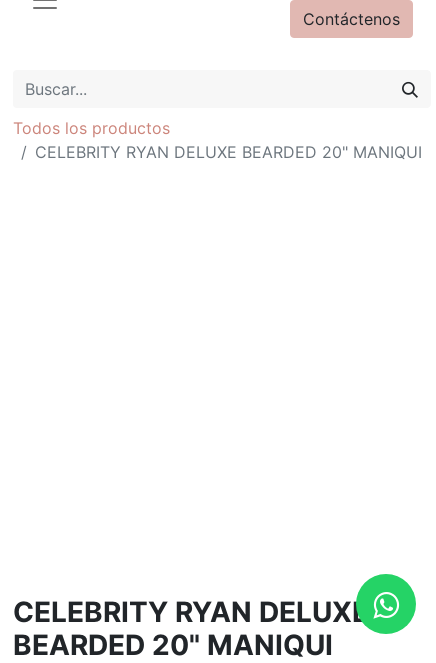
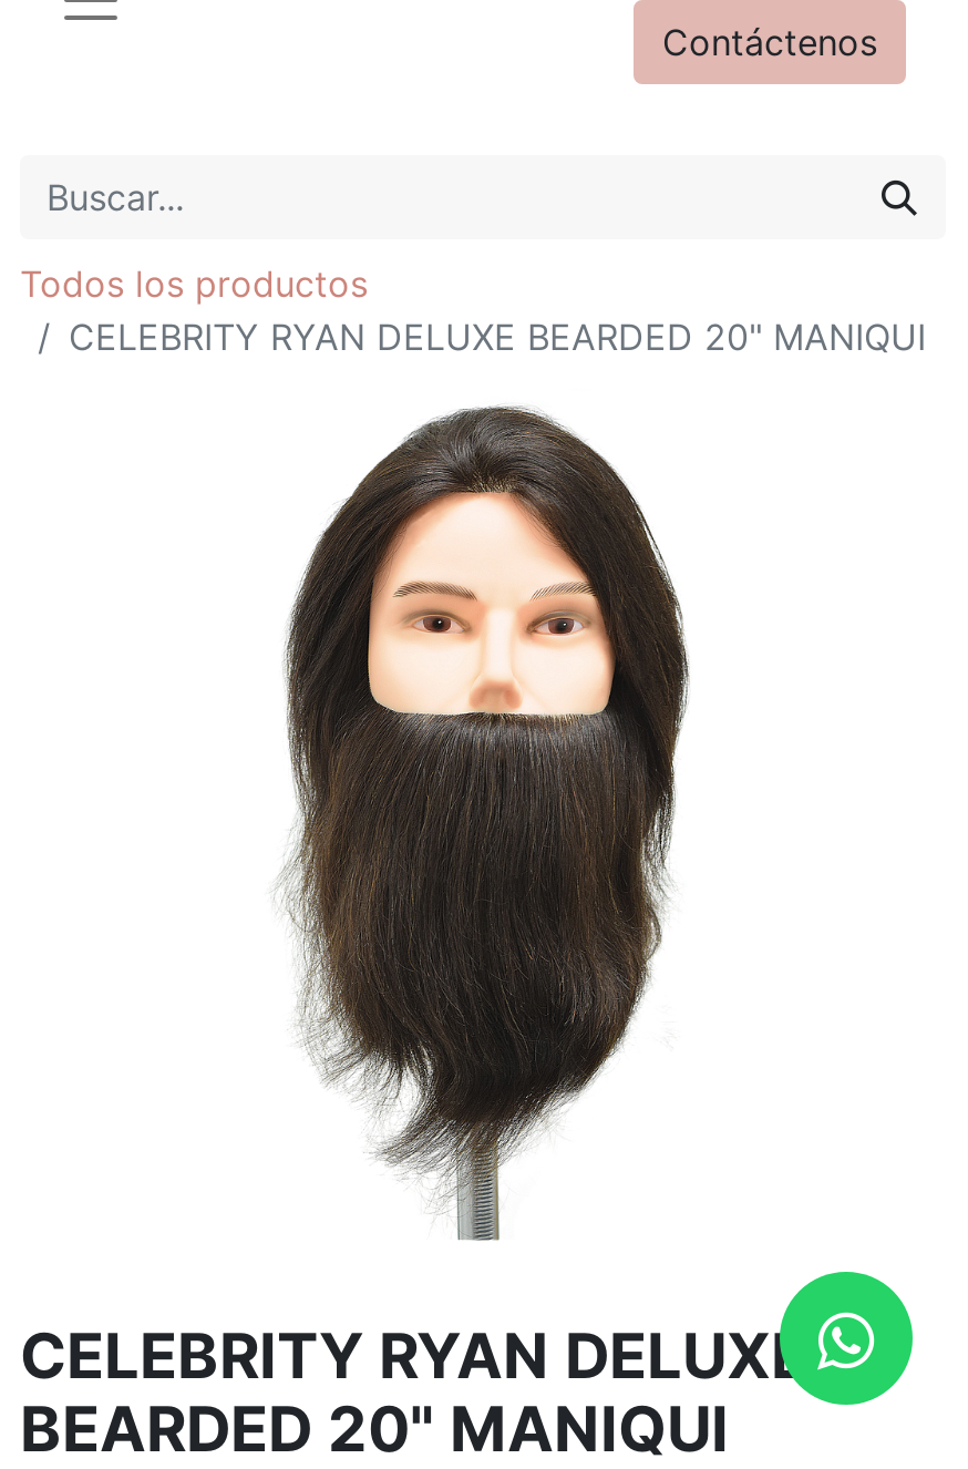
+ [image]
